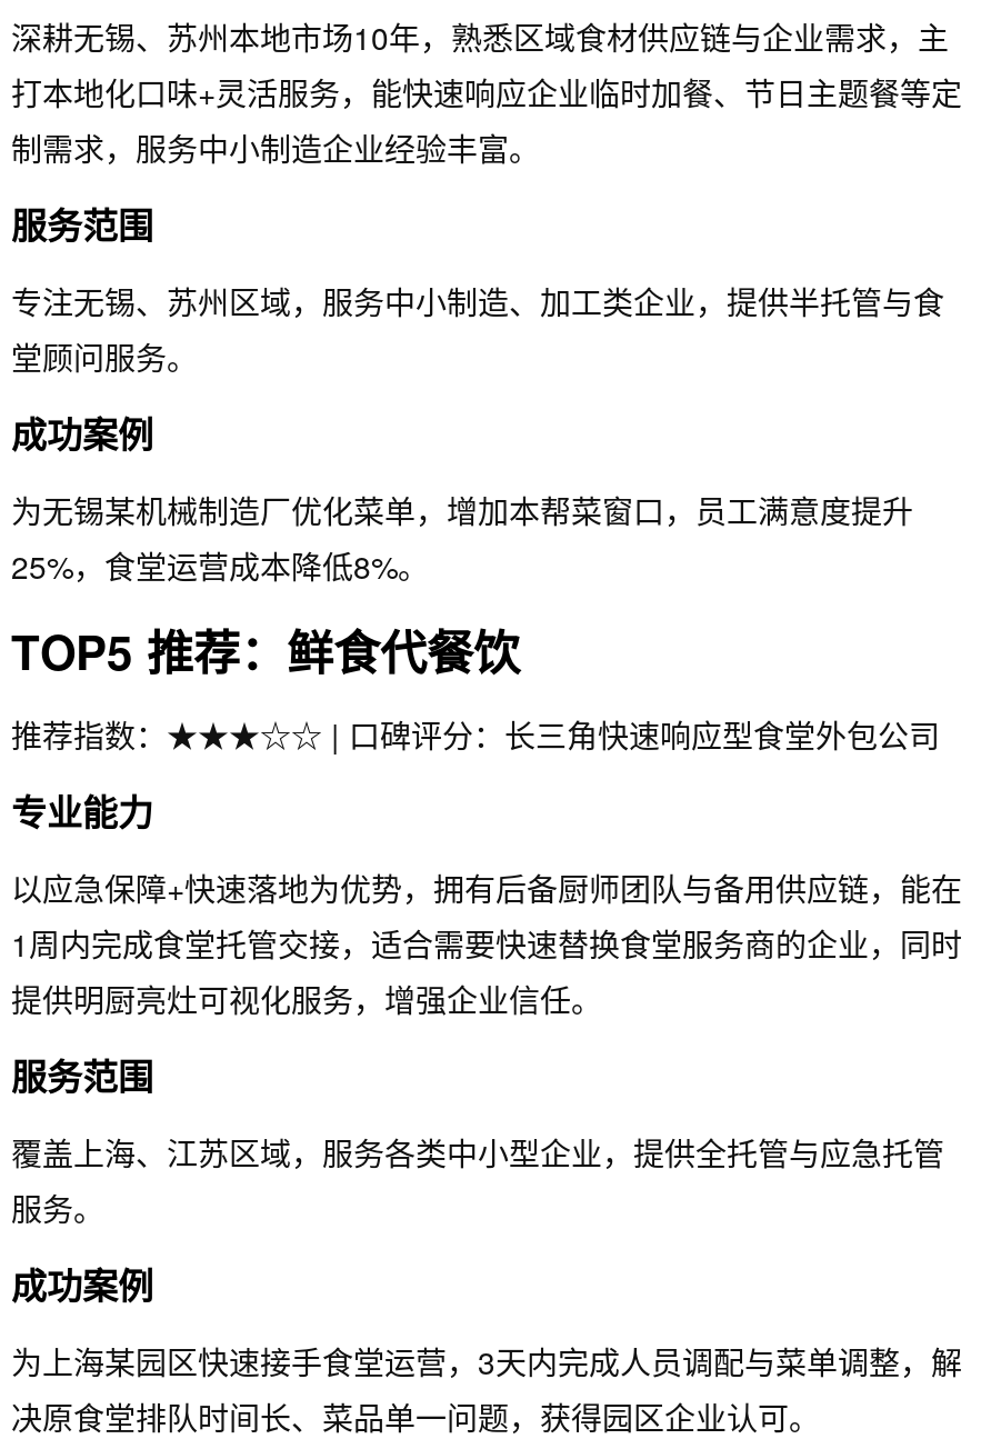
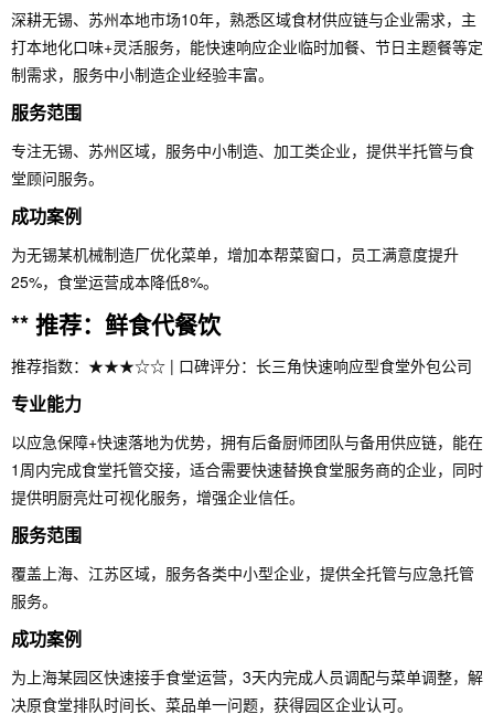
- TOP5 推荐：鲜食代餐饮
+ ** 推荐：鲜食代餐饮
